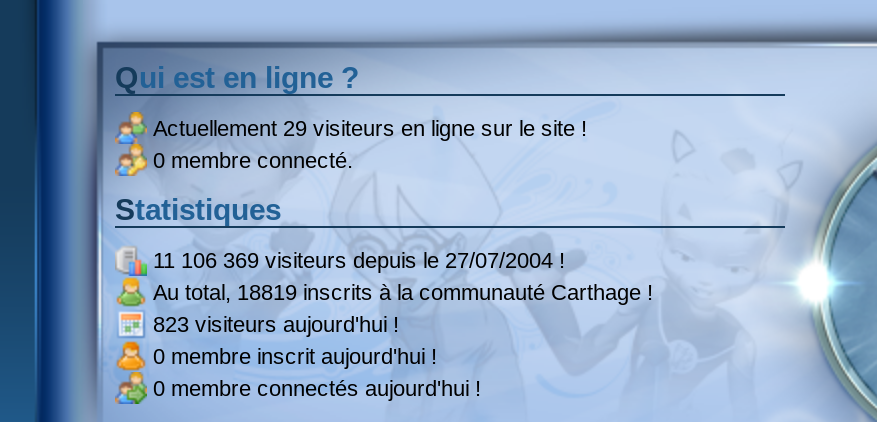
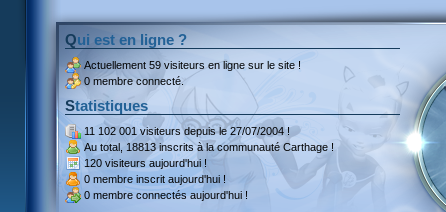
- Actuellement 29 visiteurs en ligne sur le site !
+ Actuellement 59 visiteurs en ligne sur le site !

- 11 106 369 visiteurs depuis le 27/07/2004 !
+ 11 102 001 visiteurs depuis le 27/07/2004 !

- Au total, 18819 inscrits à la communauté Carthage !
+ Au total, 18813 inscrits à la communauté Carthage !

- 823 visiteurs aujourd'hui !
+ 120 visiteurs aujourd'hui !
